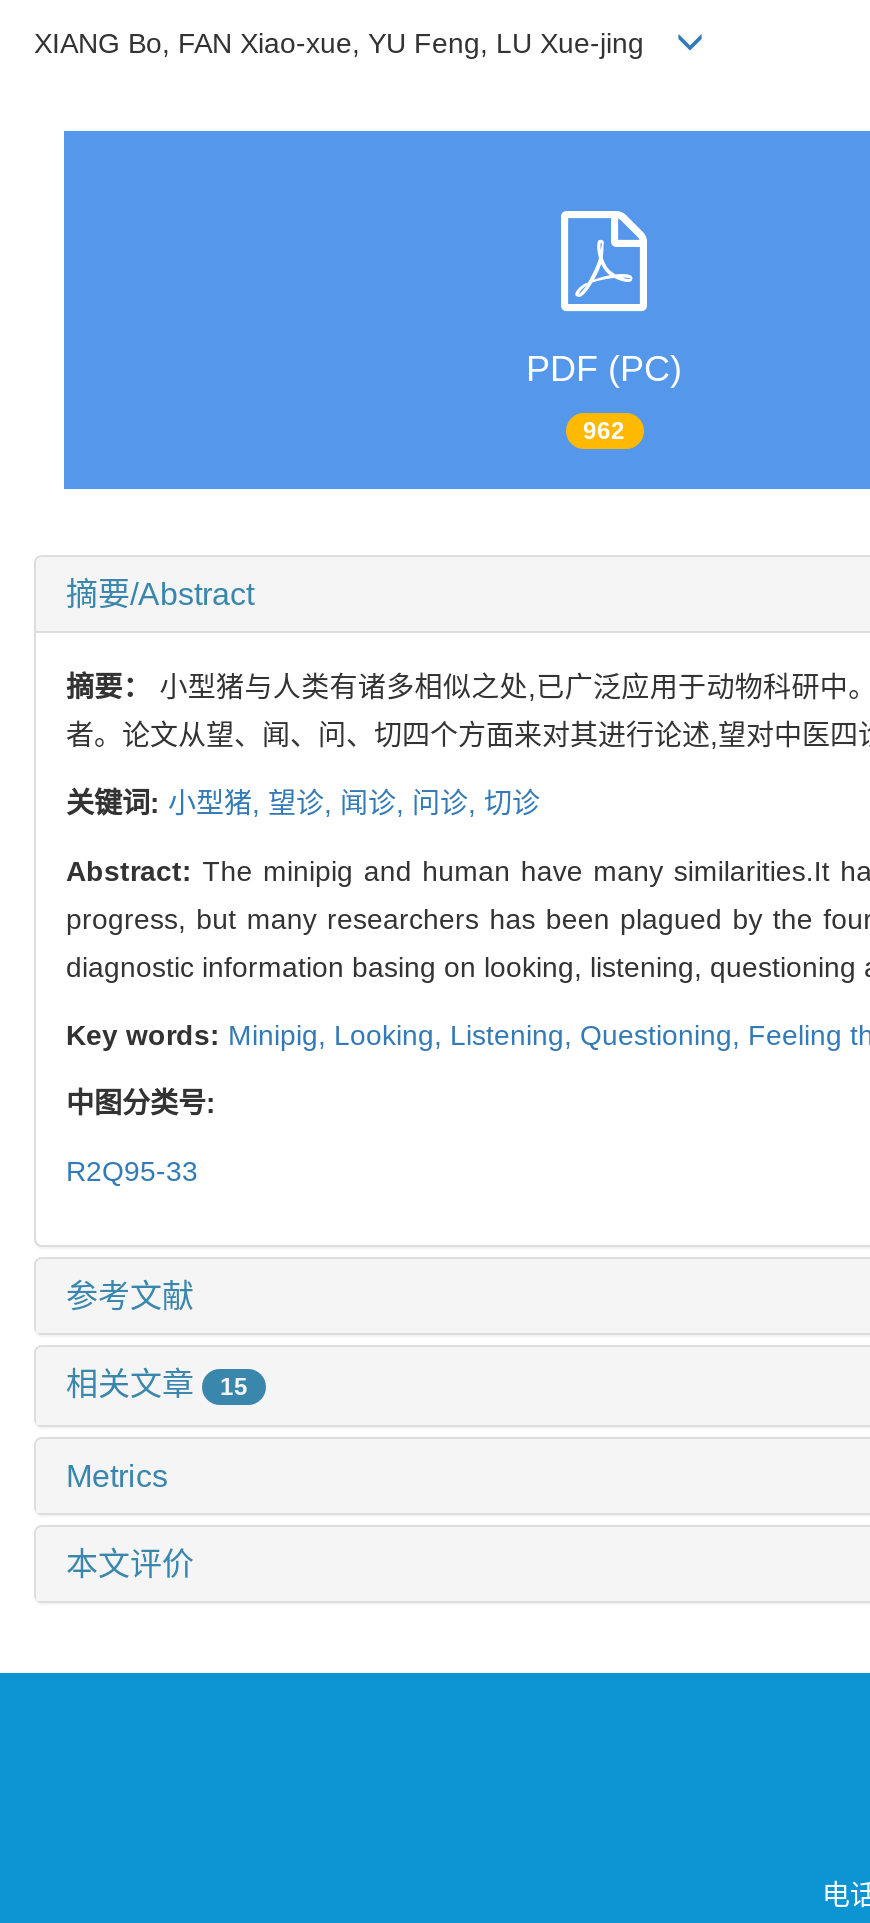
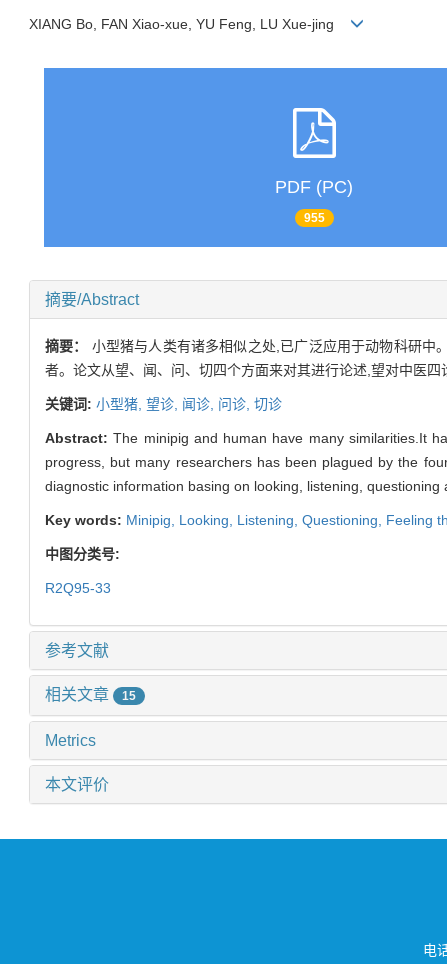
- 962
+ 955
